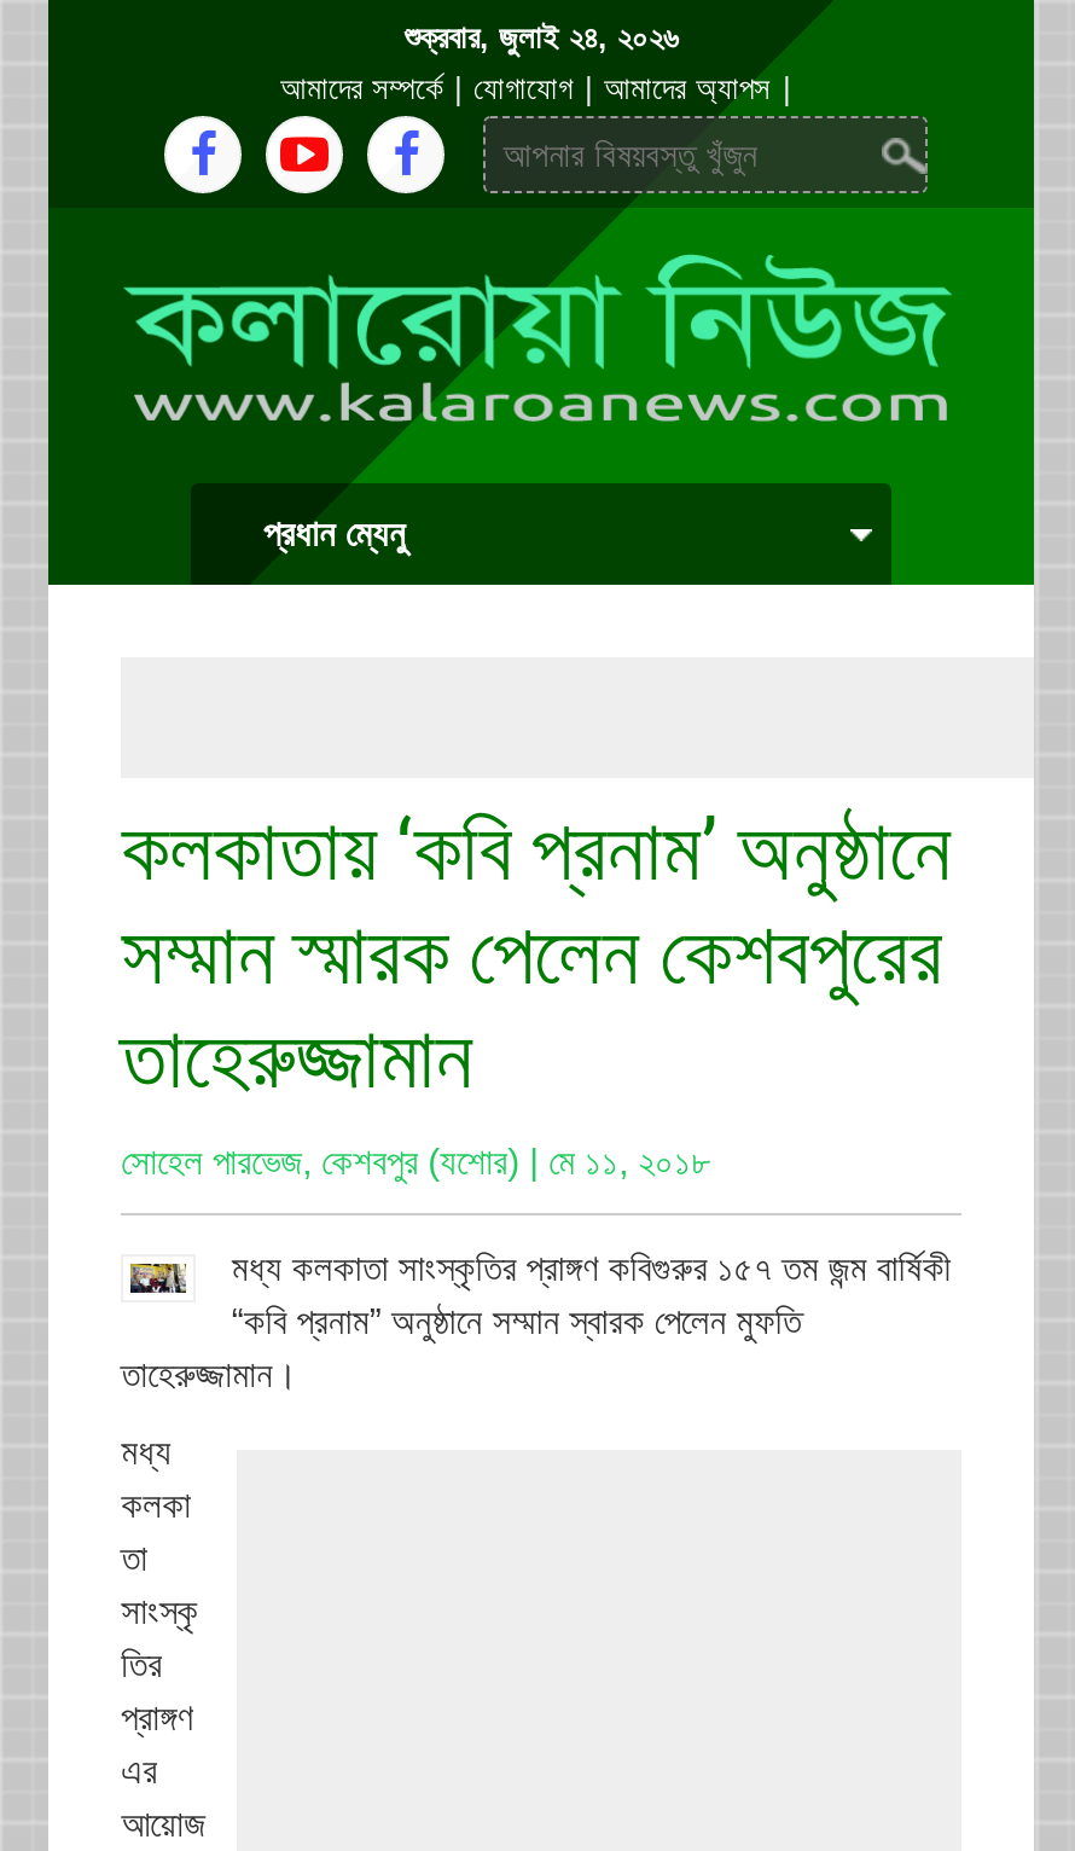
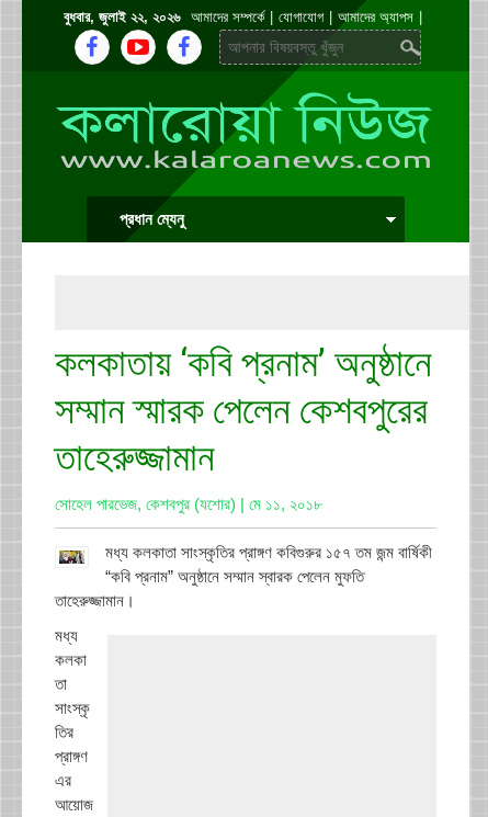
- শুক্রবার, জুলাই ২৪, ২০২৬
+ বুধবার, জুলাই ২২, ২০২৬

moved up: [image]

moved up: [image]
